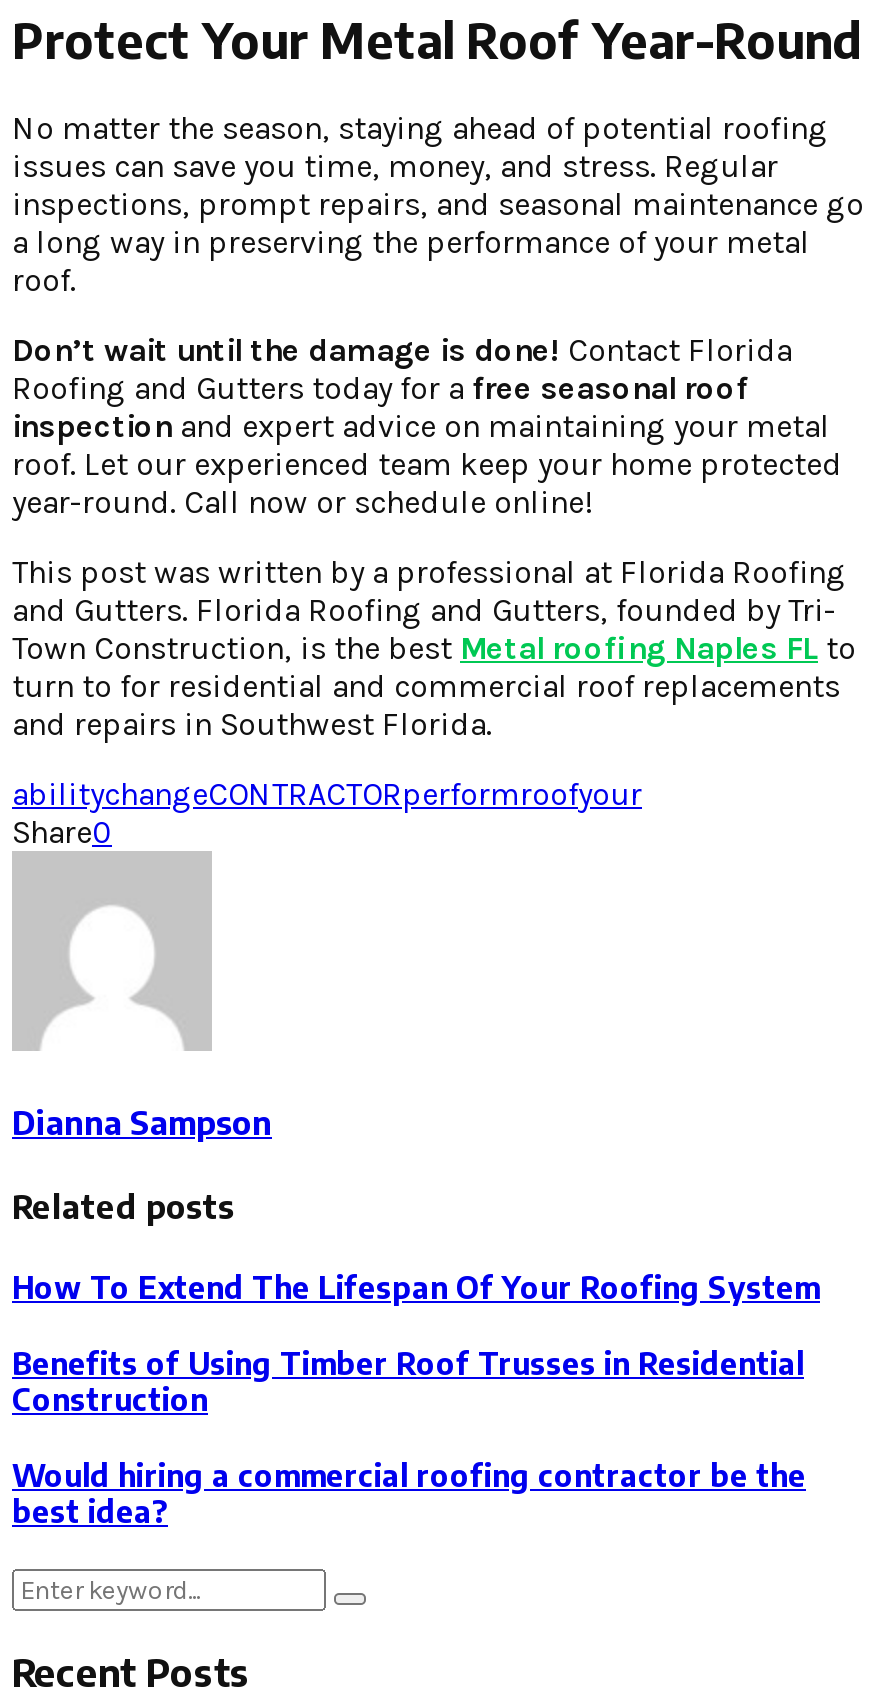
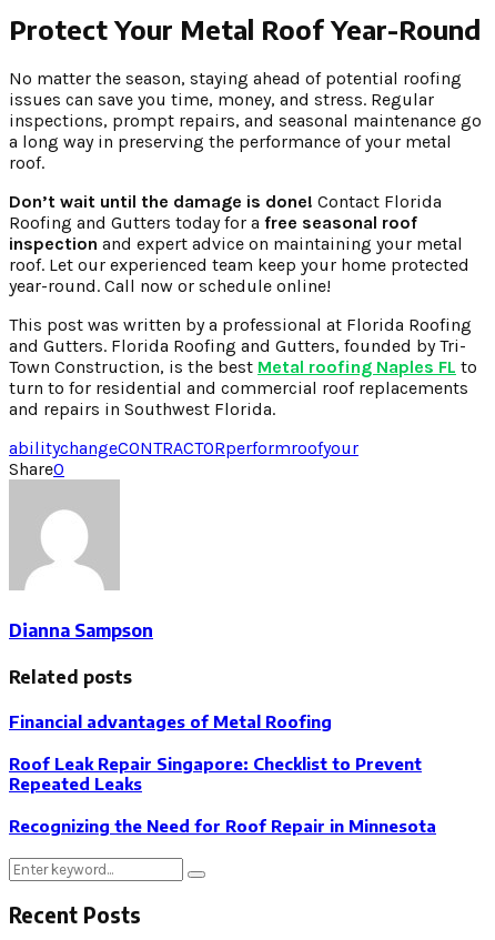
- How To Extend The Lifespan Of Your Roofing System
+ Financial advantages of Metal Roofing

- Benefits of Using Timber Roof Trusses in Residential
- Construction
+ Roof Leak Repair Singapore: Checklist to Prevent
+ Repeated Leaks

- Would hiring a commercial roofing contractor be the
- best idea?
+ Recognizing the Need for Roof Repair in Minnesota
